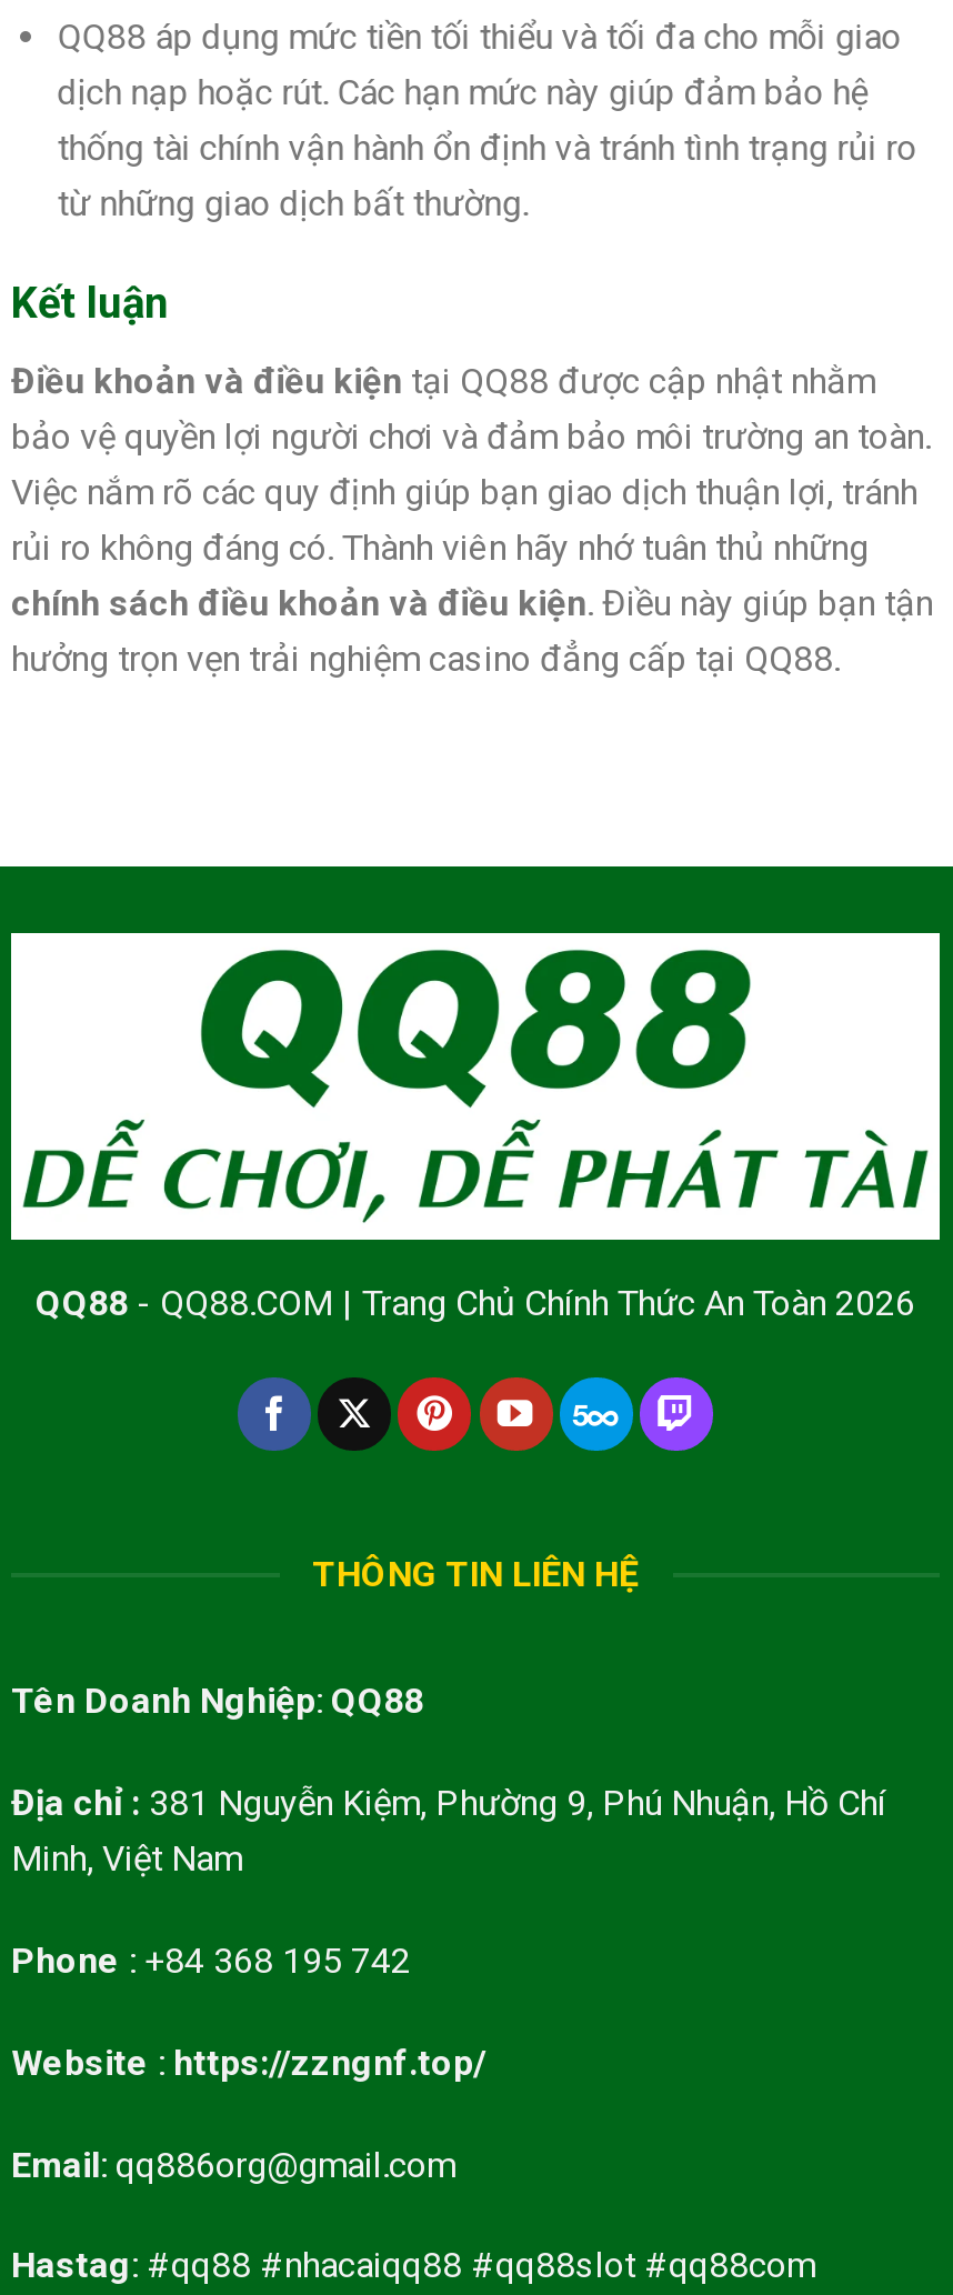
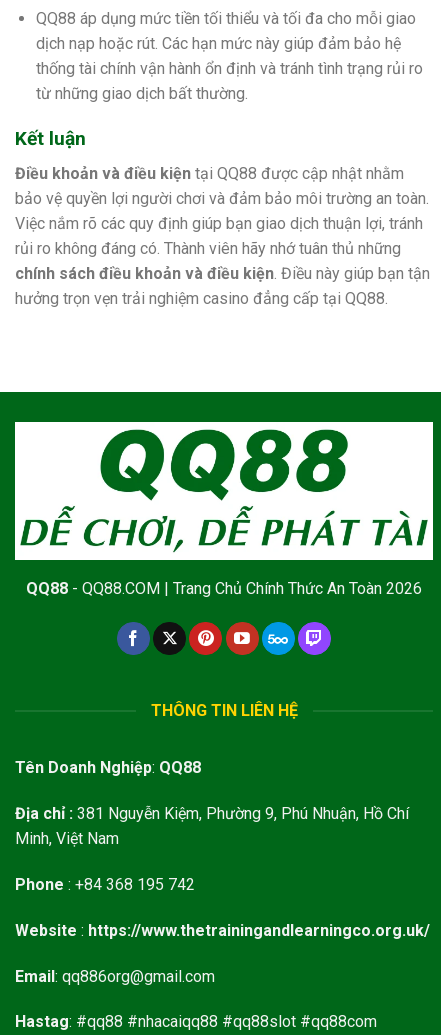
- Website: https://zzngnf.top/
+ Website: https://www.thetrainingandlearningco.org.uk/
